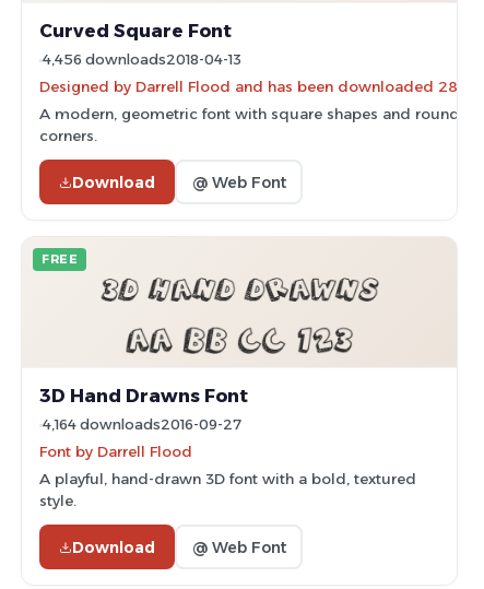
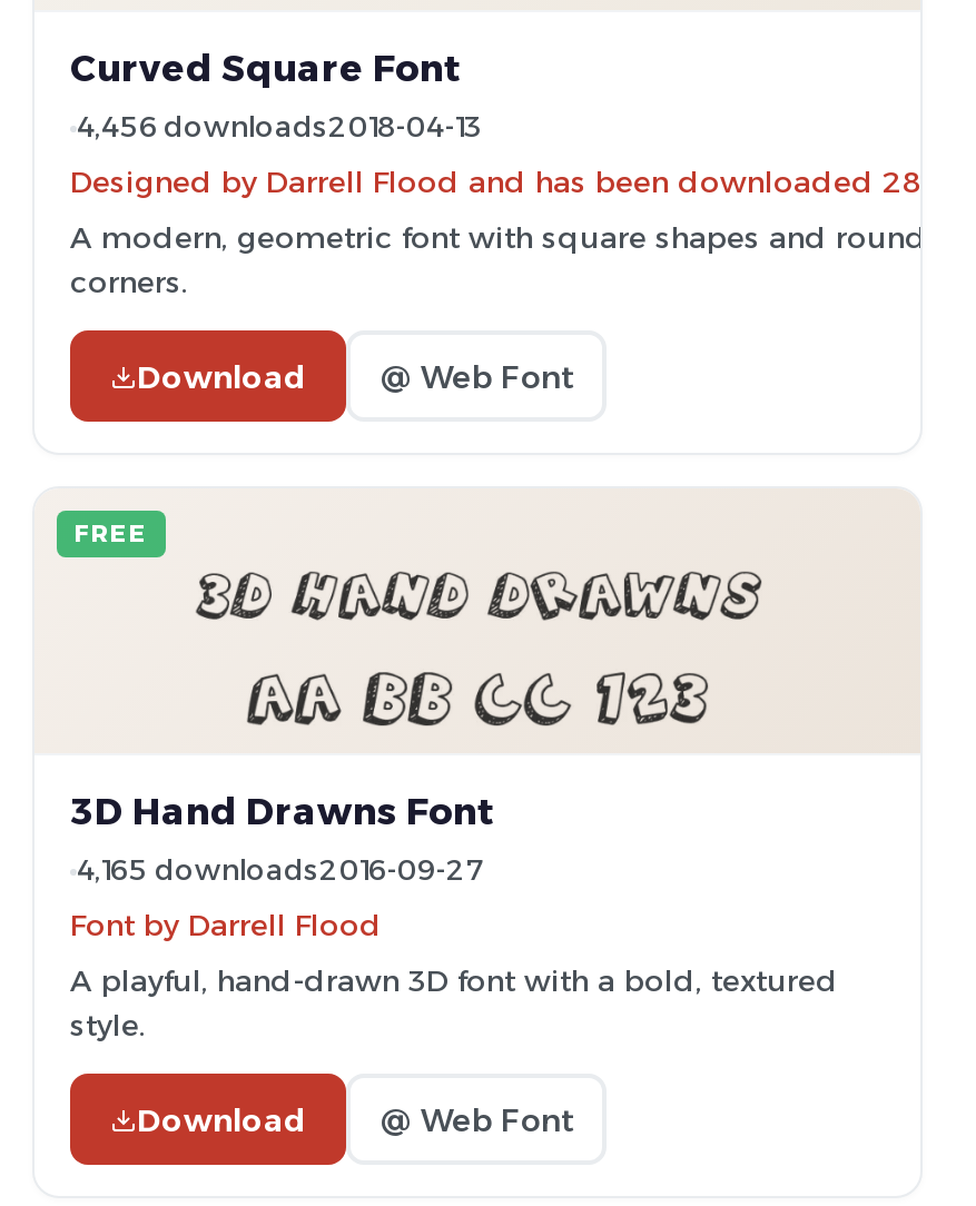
- 4,164 downloads2016-09-27
+ 4,165 downloads2016-09-27
